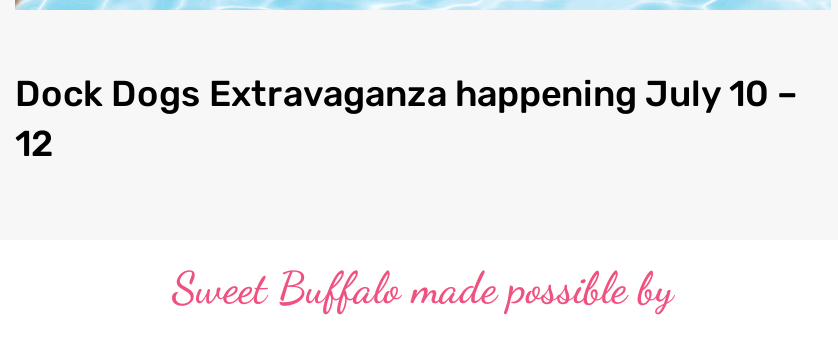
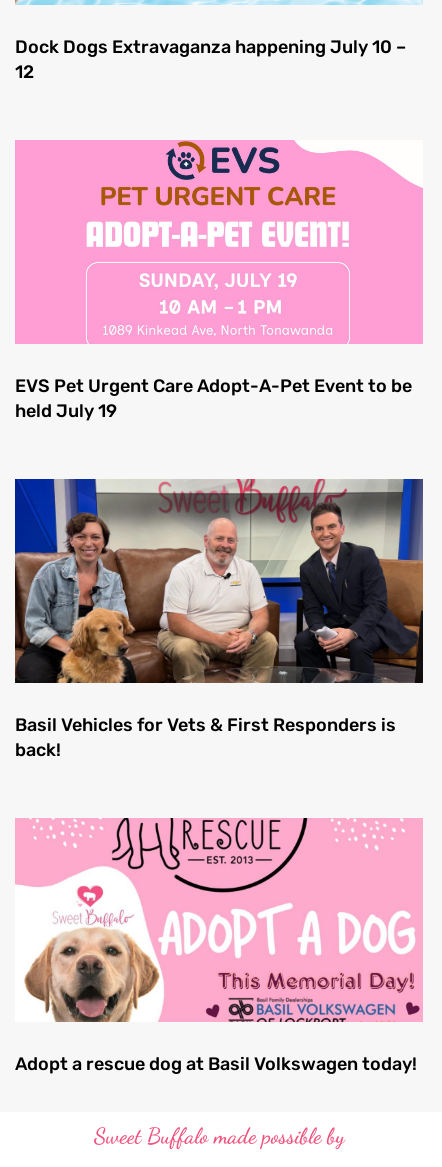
+ [image]
+ Basil Vehicles for Vets & First Responders is
+ back!

+ [image]
+ EVS Pet Urgent Care Adopt-A-Pet Event to be
+ held July 19

+ [image]
+ Adopt a rescue dog at Basil Volkswagen today!
